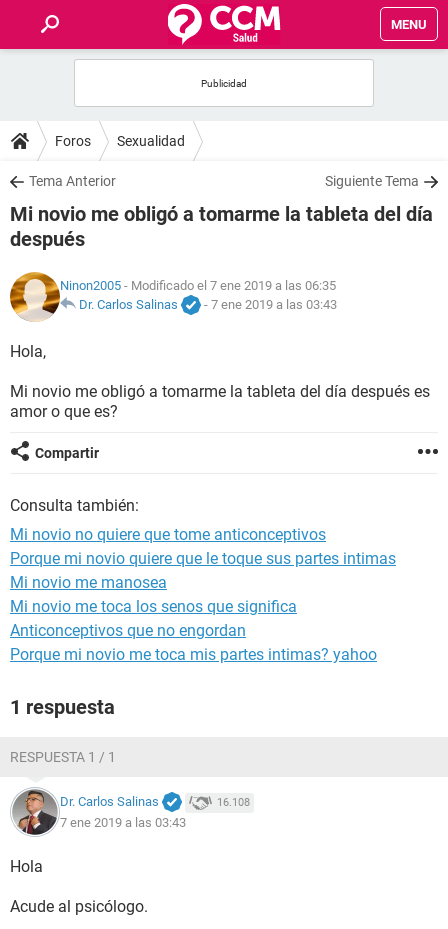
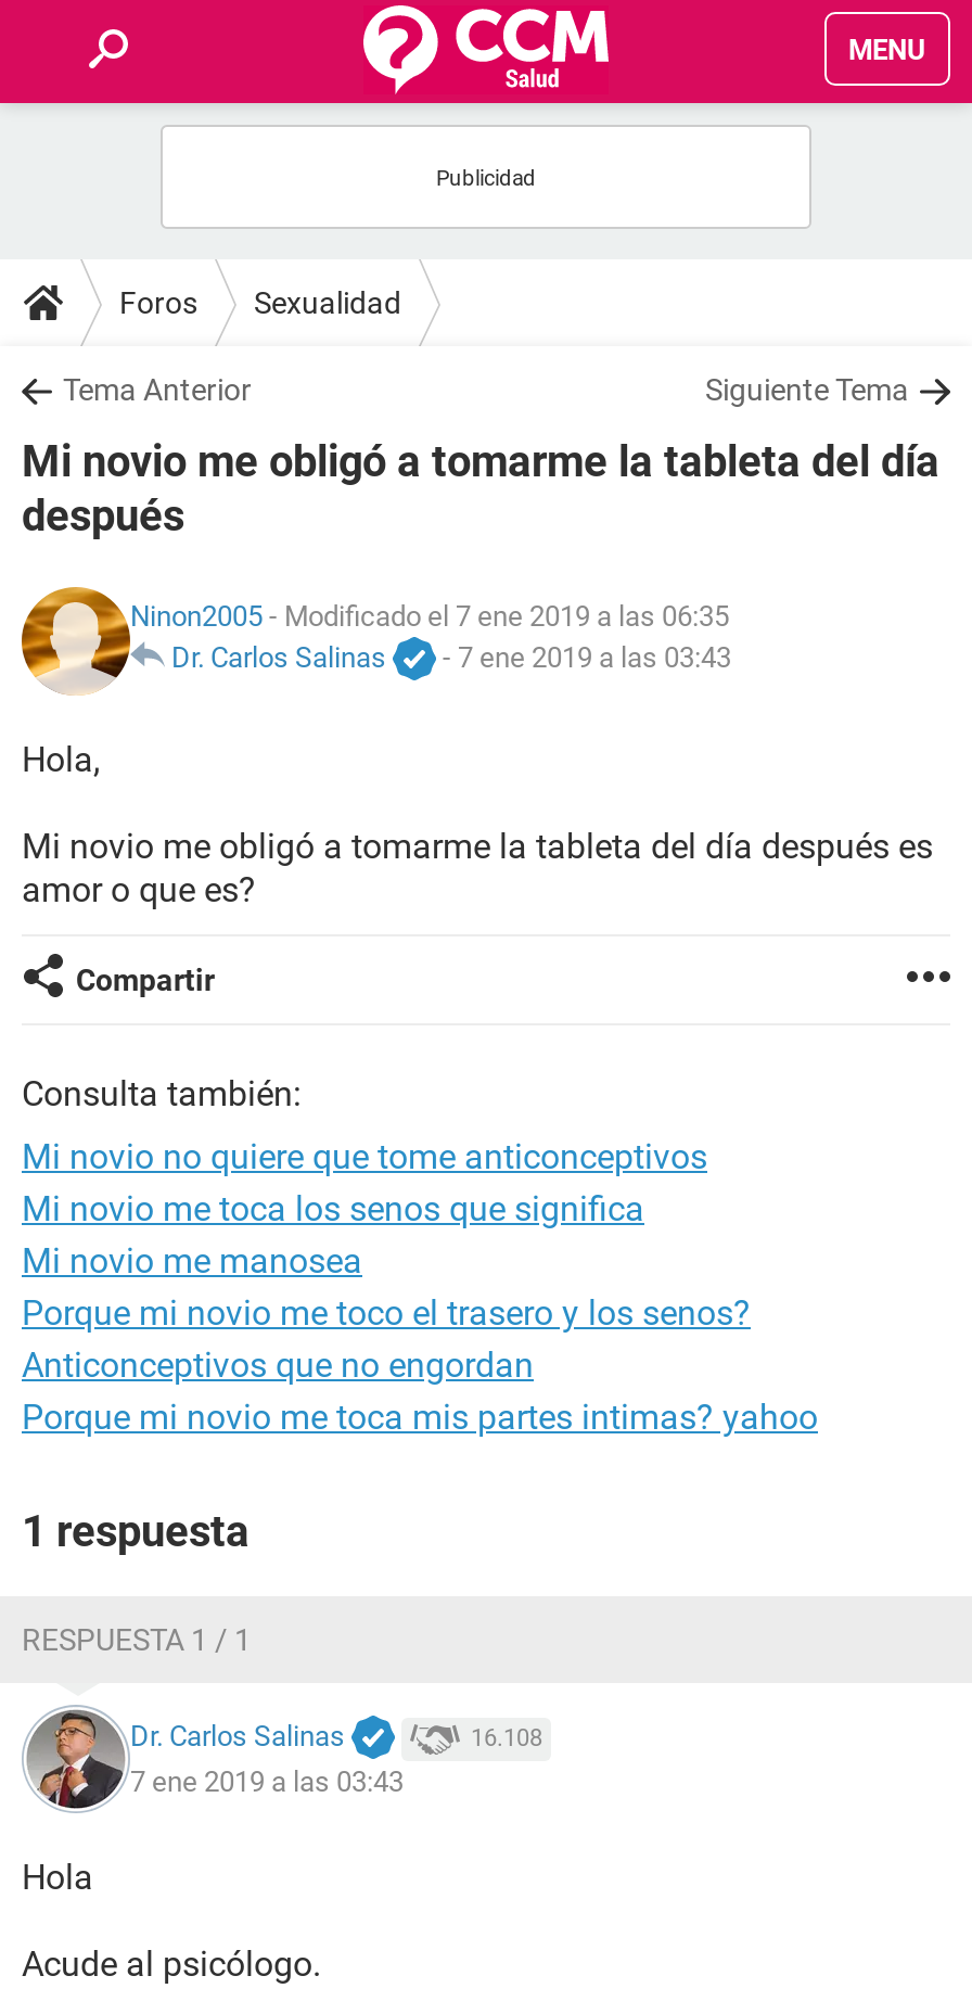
- Porque mi novio quiere que le toque sus partes intimas

moved up: Mi novio me toca los senos que significa

+ Porque mi novio me toco el trasero y los senos?
